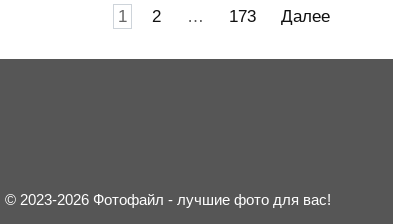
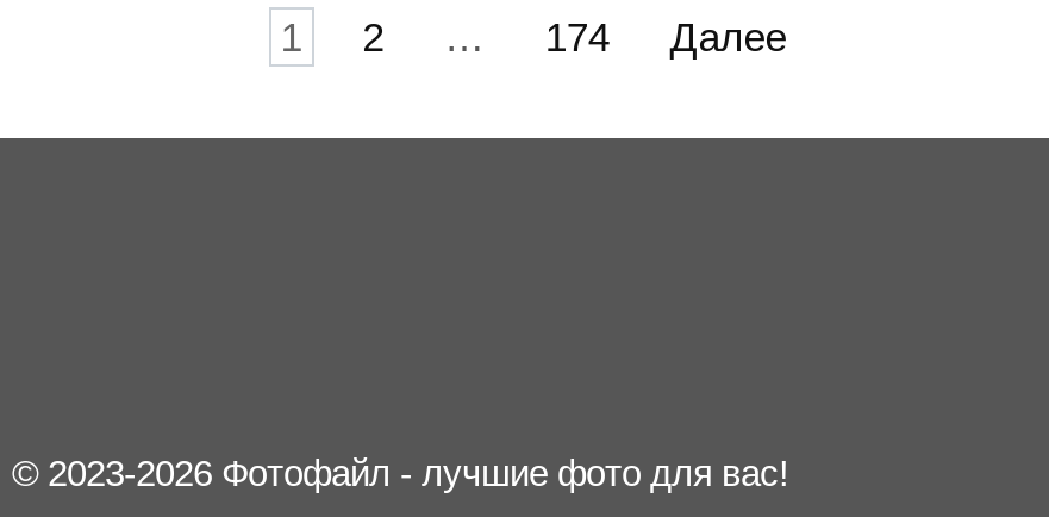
- 173
+ 174
